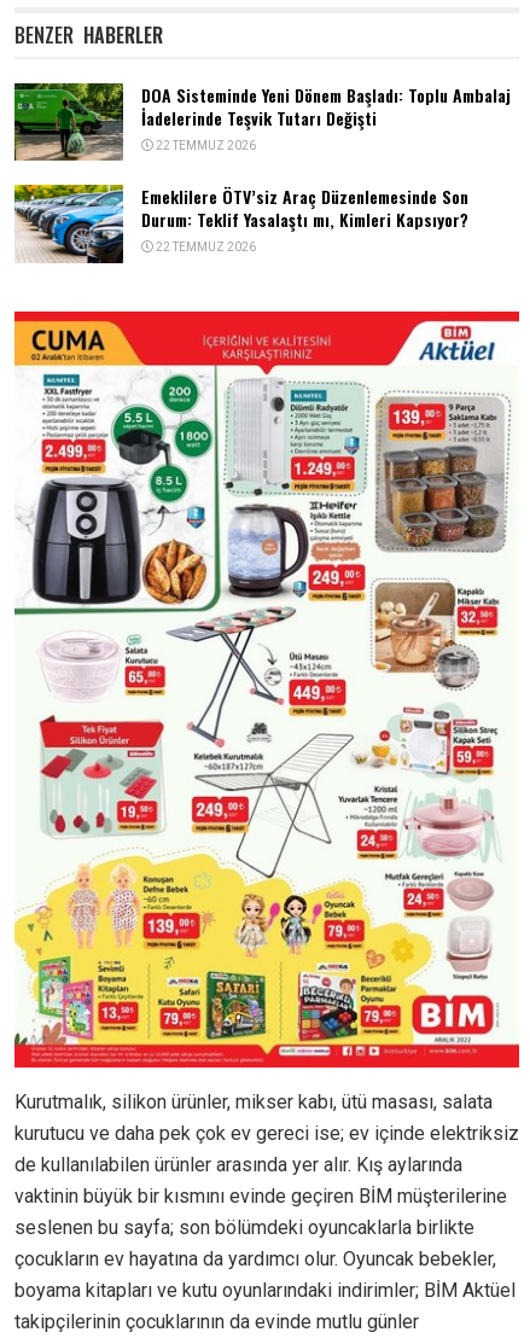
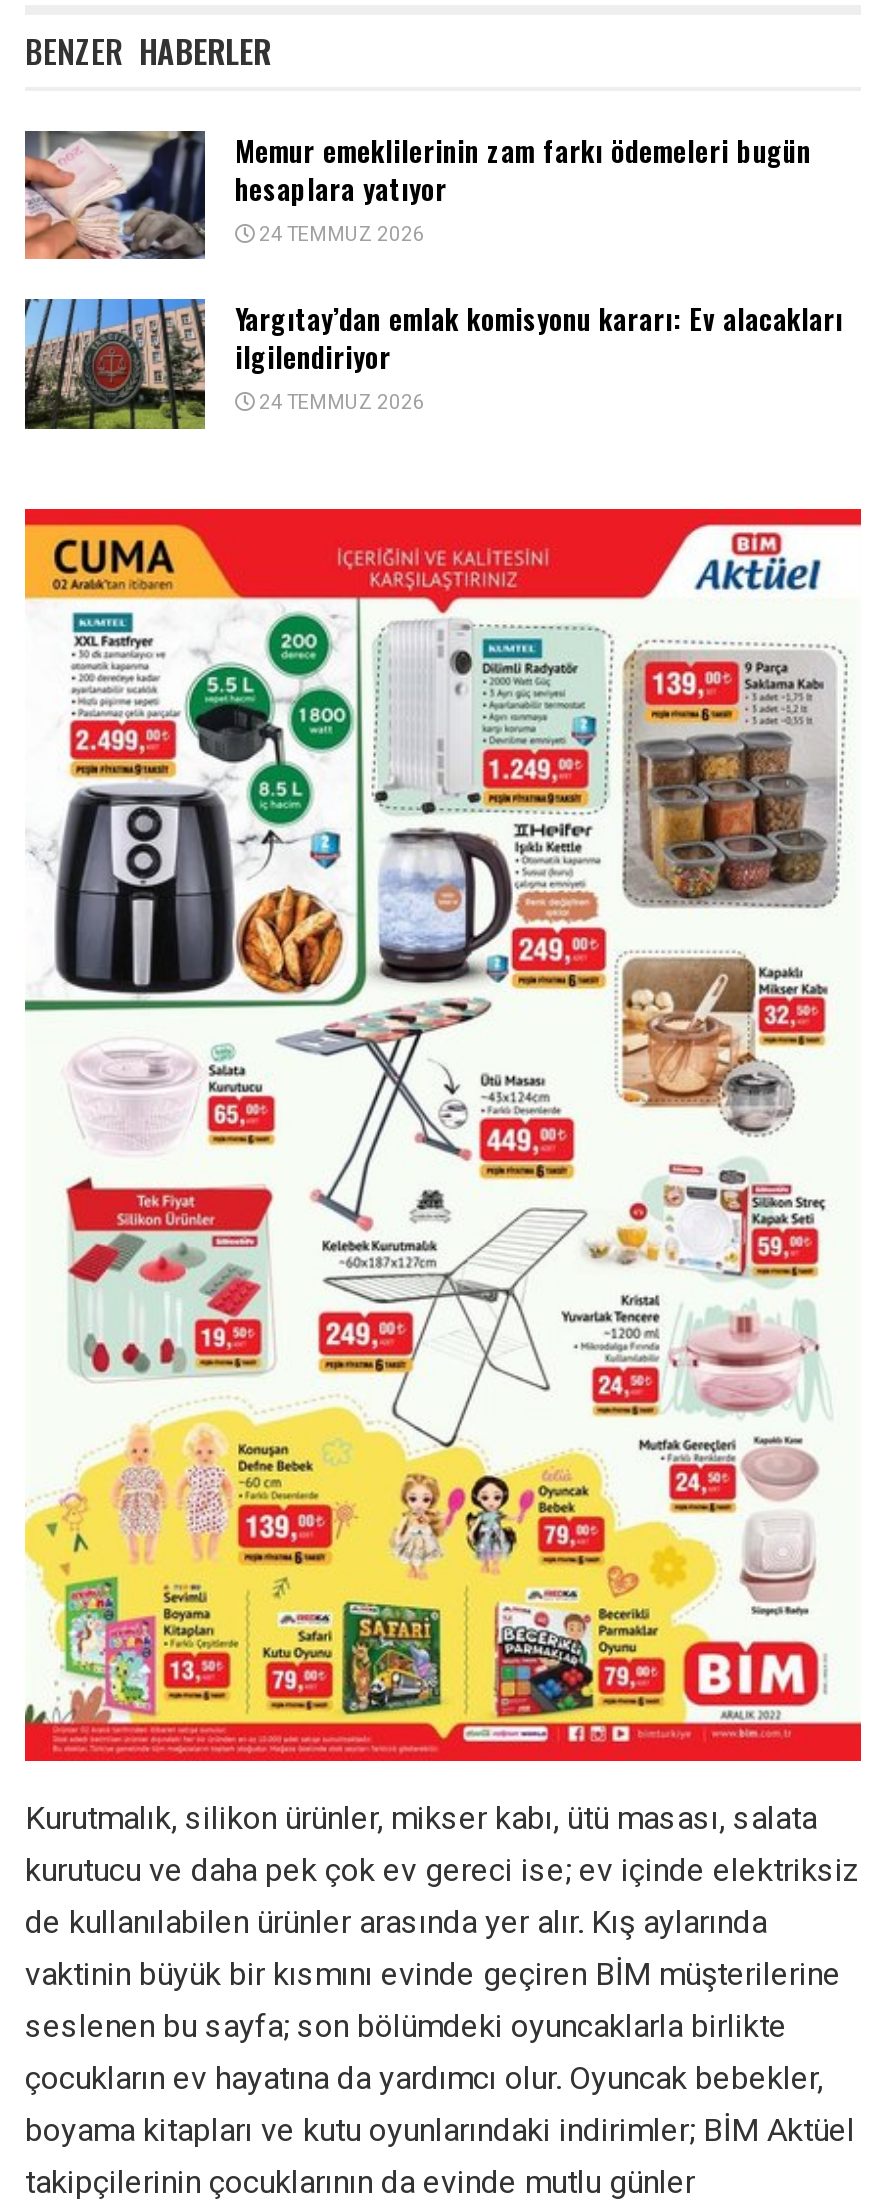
- [image]
- DOA Sisteminde Yeni Dönem Başladı: Toplu Ambalaj
- İadelerinde Teşvik Tutarı Değişti
- 22 TEMMUZ 2026
+ [image]
+ Memur emeklilerinin zam farkı ödemeleri bugün
+ hesaplara yatıyor
+ 24 TEMMUZ 2026

- [image]
- Emeklilere ÖTV’siz Araç Düzenlemesinde Son
- Durum: Teklif Yasalaştı mı, Kimleri Kapsıyor?
- 22 TEMMUZ 2026
+ [image]
+ Yargıtay’dan emlak komisyonu kararı: Ev alacakları
+ ilgilendiriyor
+ 24 TEMMUZ 2026
